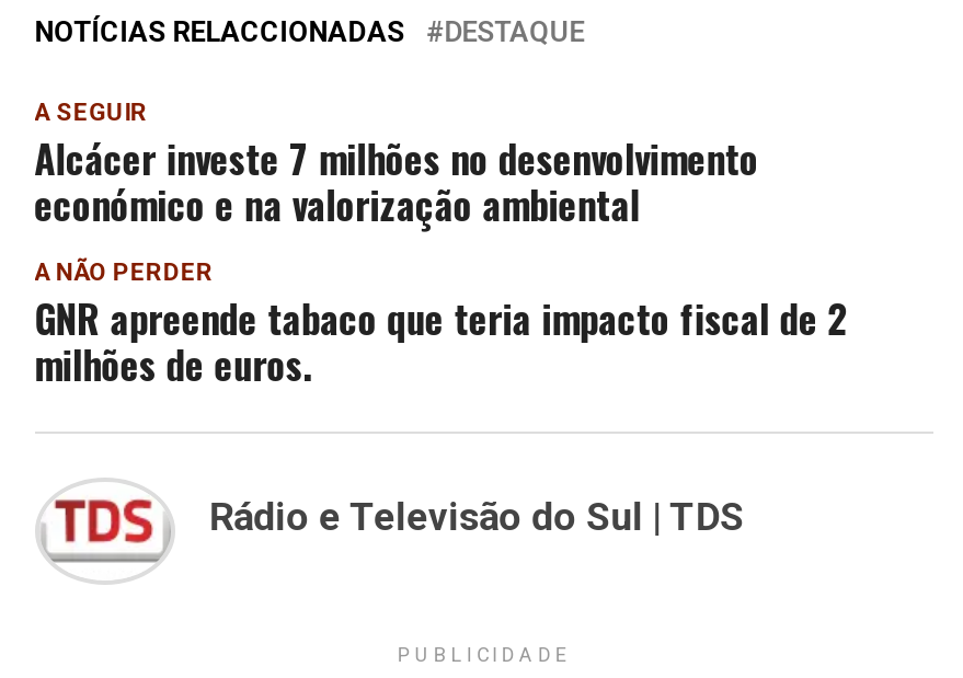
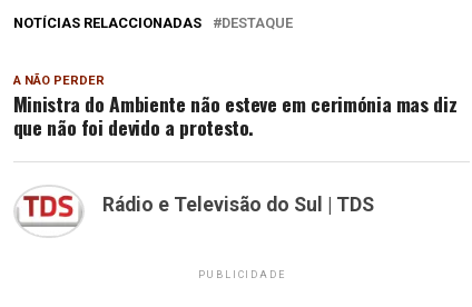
- A SEGUIR
- Alcácer investe 7 milhões no desenvolvimento
- económico e na valorização ambiental

- GNR apreende tabaco que teria impacto fiscal de 2
- milhões de euros.
+ Ministra do Ambiente não esteve em cerimónia mas diz
+ que não foi devido a protesto.
